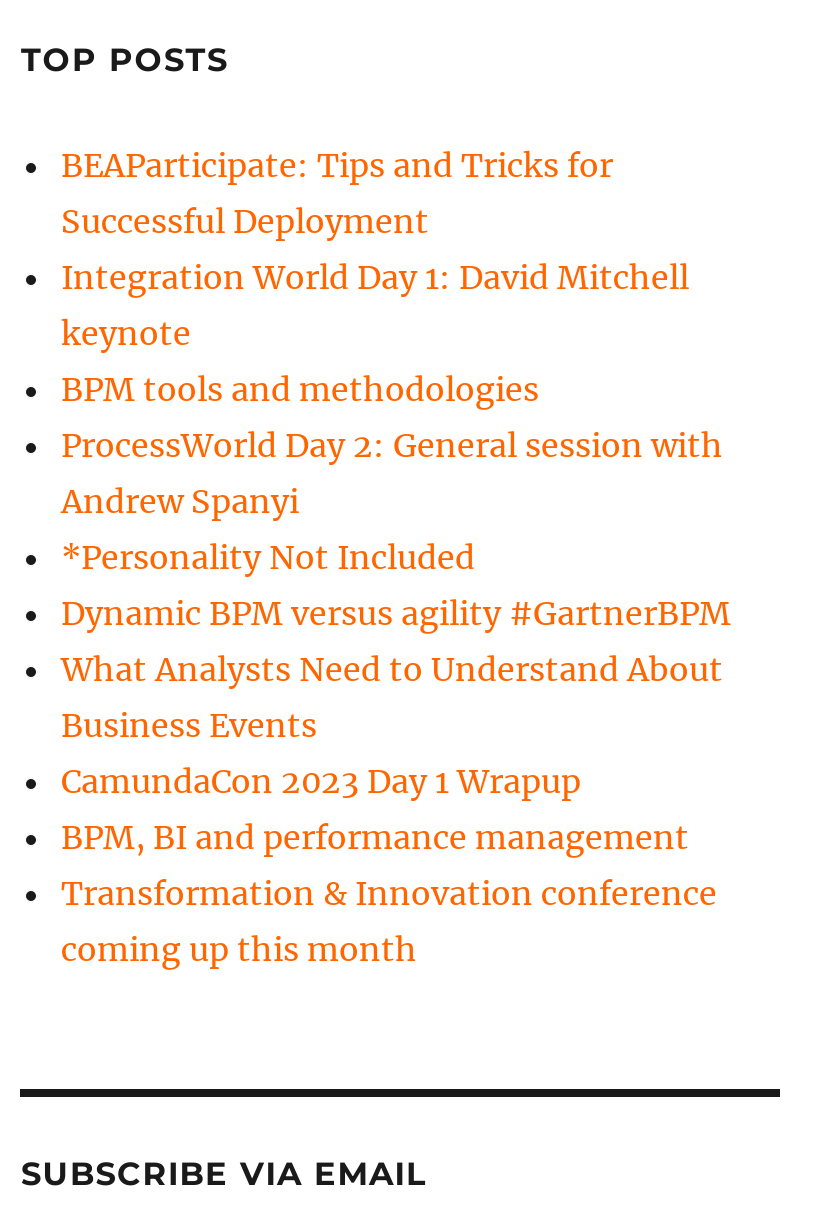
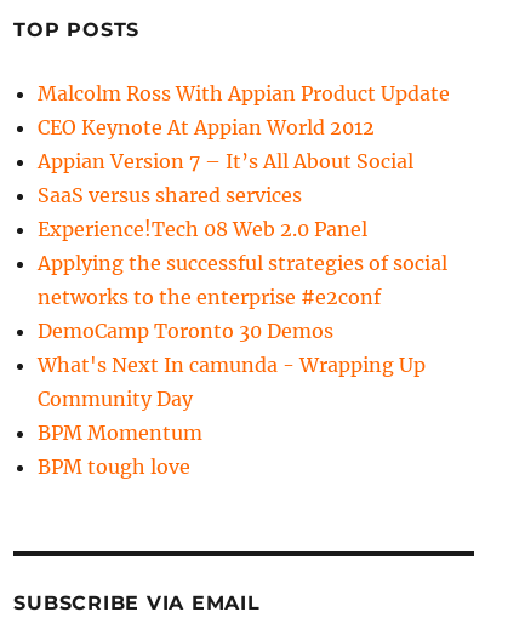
- BEAParticipate: Tips and Tricks for
- Successful Deployment
- Integration World Day 1: David Mitchell
- keynote
- BPM tools and methodologies
- ProcessWorld Day 2: General session with
- Andrew Spanyi
- *Personality Not Included
- Dynamic BPM versus agility #GartnerBPM
- What Analysts Need to Understand About
- Business Events
- CamundaCon 2023 Day 1 Wrapup
- BPM, BI and performance management
- Transformation & Innovation conference
- coming up this month
+ Malcolm Ross With Appian Product Update
+ CEO Keynote At Appian World 2012
+ Appian Version 7 – It’s All About Social
+ SaaS versus shared services
+ Experience!Tech 08 Web 2.0 Panel
+ Applying the successful strategies of social
+ networks to the enterprise #e2conf
+ DemoCamp Toronto 30 Demos
+ What's Next In camunda - Wrapping Up
+ Community Day
+ BPM Momentum
+ BPM tough love
